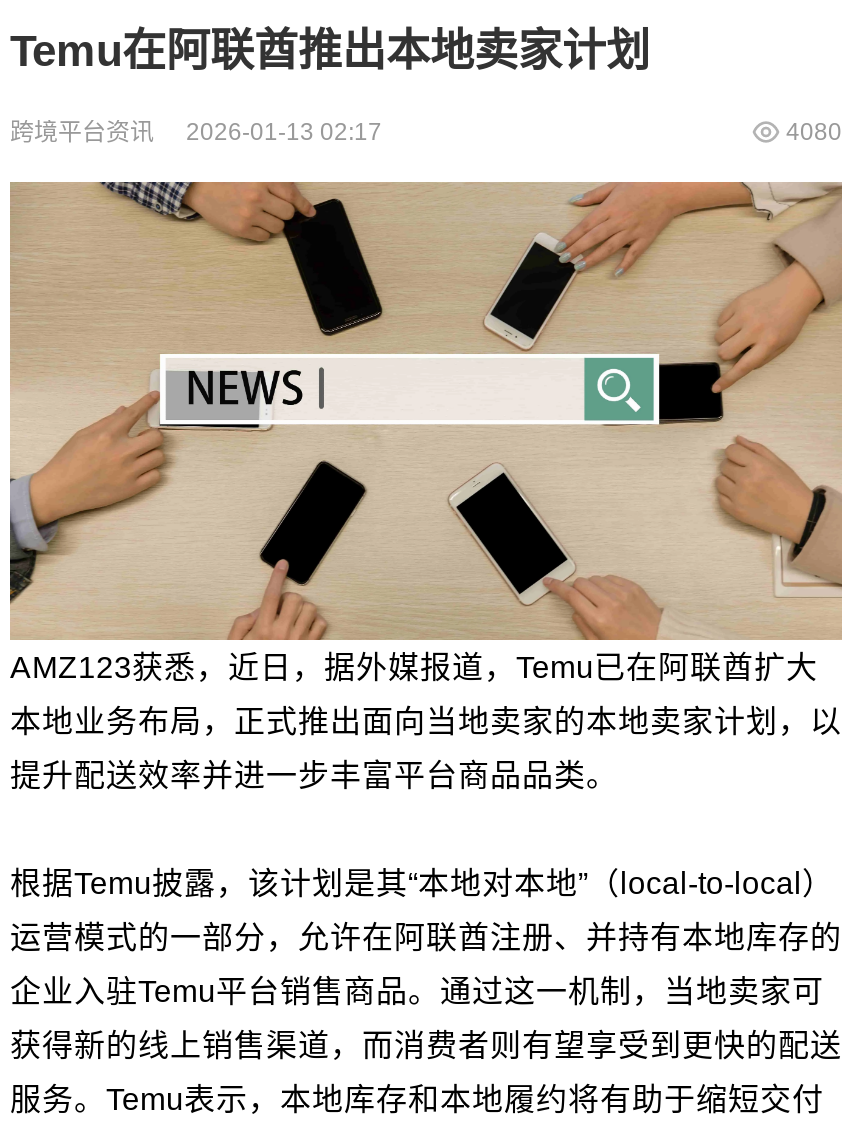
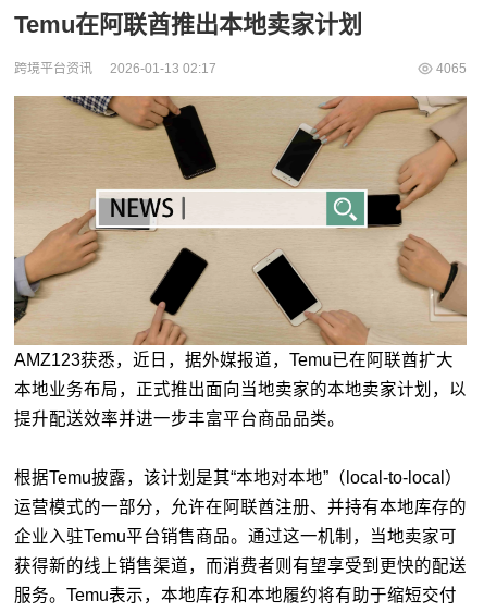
- 4080
+ 4065
